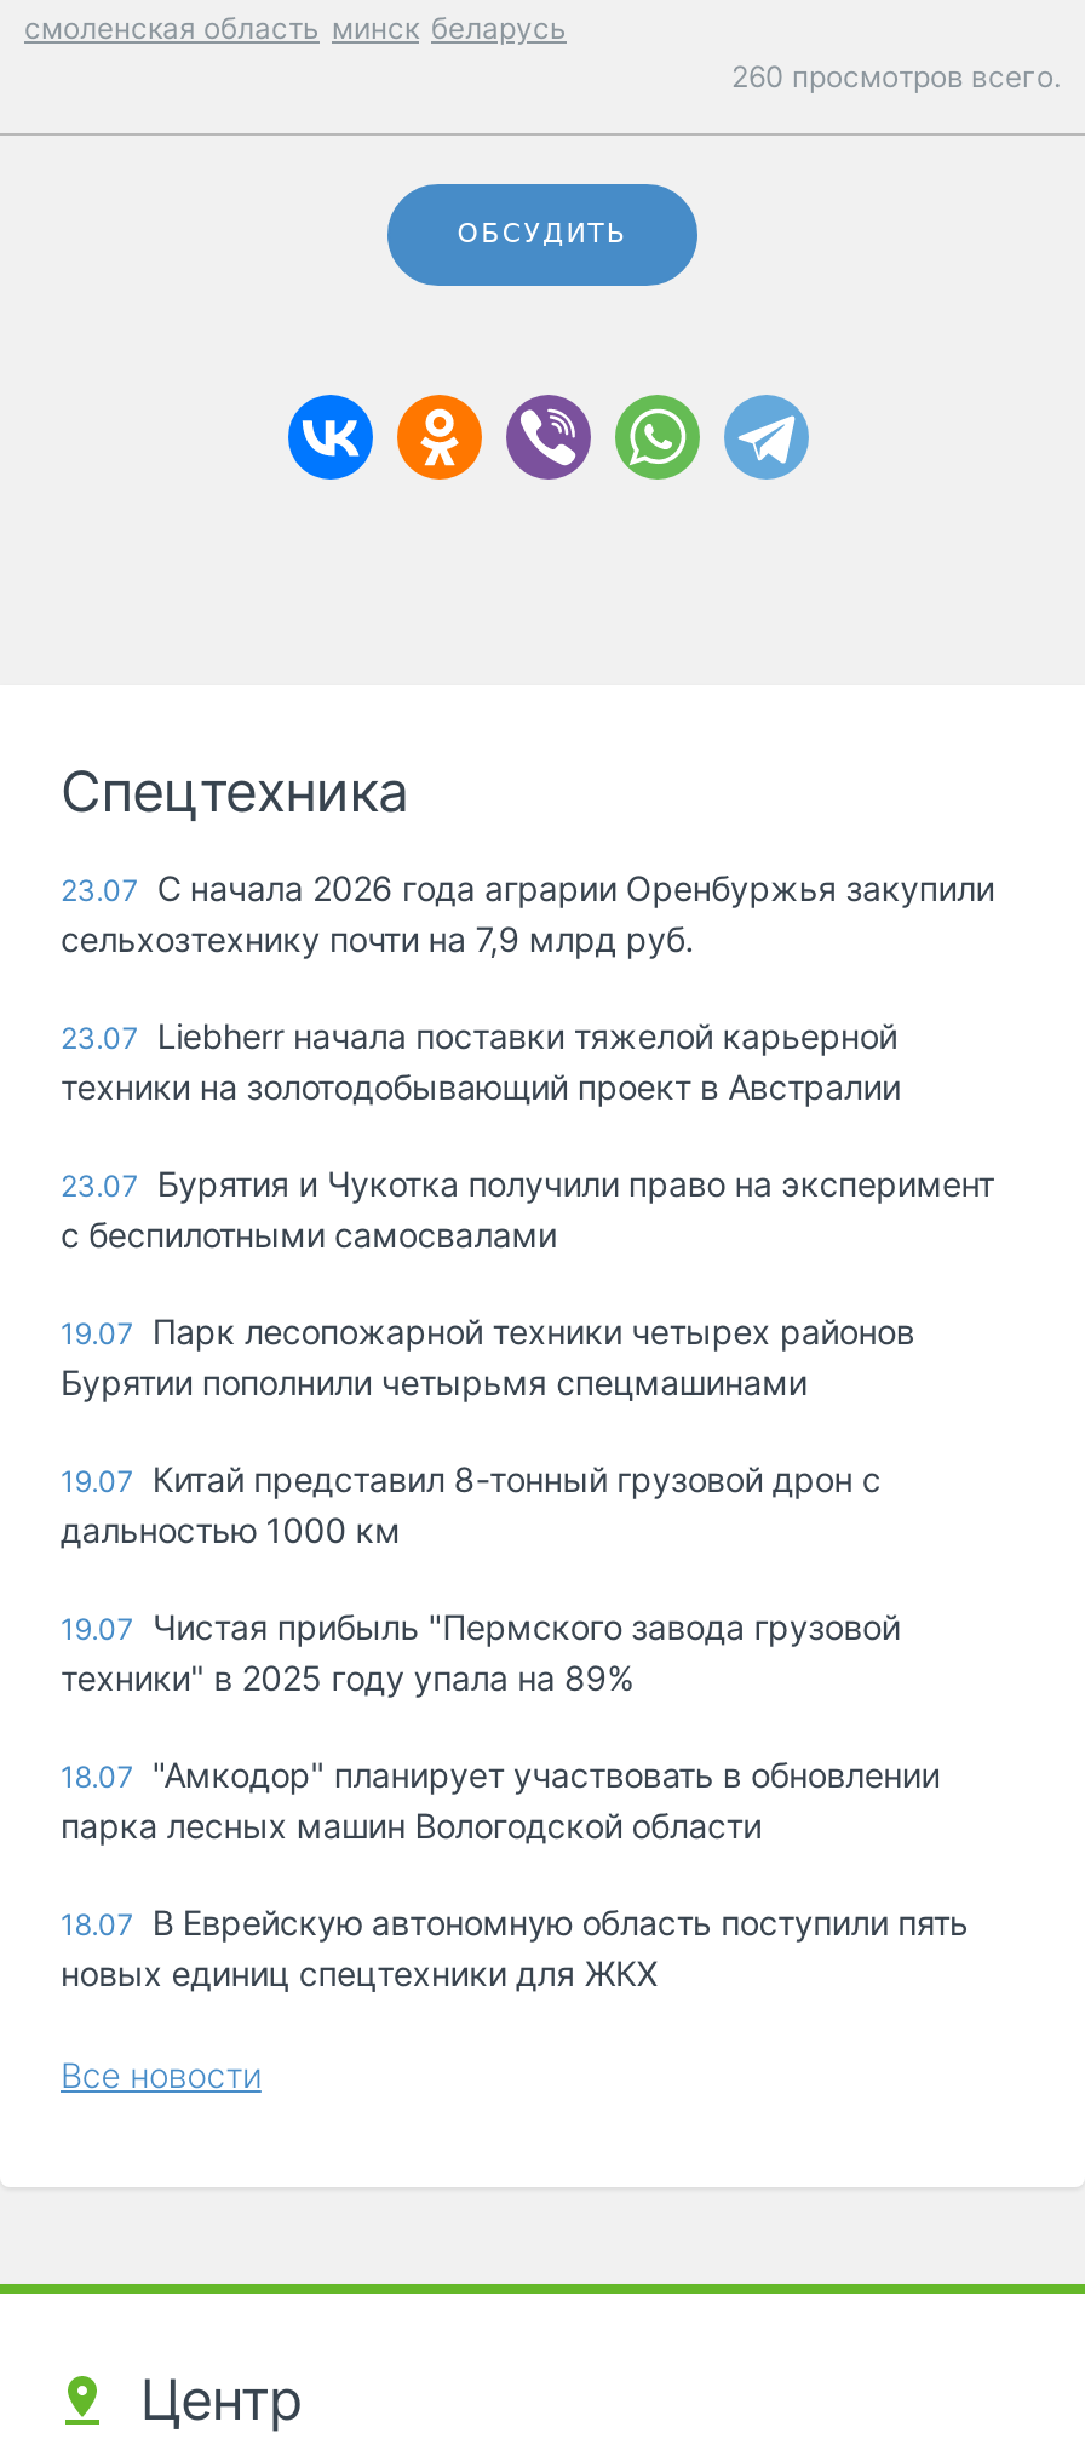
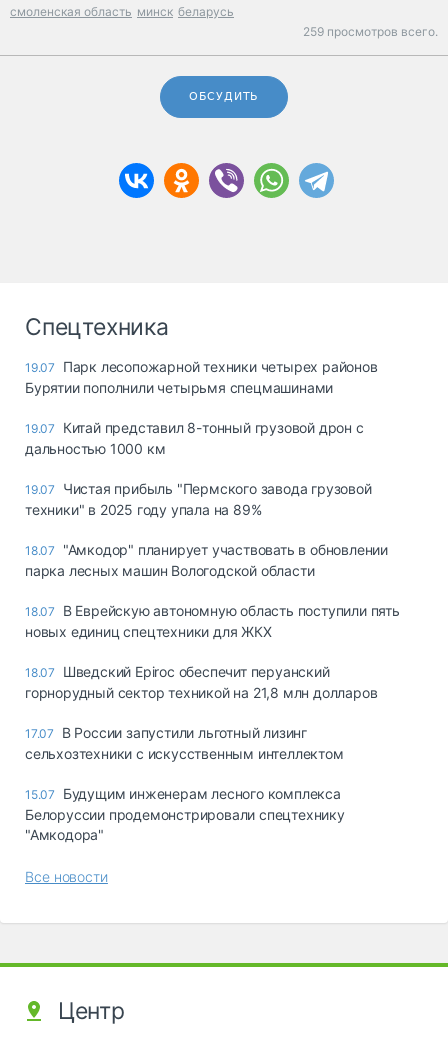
- 260 просмотров всего.
+ 259 просмотров всего.

- 23.07 С начала 2026 года аграрии Оренбуржья закупили
- сельхозтехнику почти на 7,9 млрд руб.
- 23.07 Liebherr начала поставки тяжелой карьерной
- техники на золотодобывающий проект в Австралии
- 23.07 Бурятия и Чукотка получили право на эксперимент
- с беспилотными самосвалами

moved up: 19.07 Парк лесопожарной техники четырех районов | Бурятии пополнили четырьмя спецмашинами | 19.07 Китай представил 8-тонный грузовой дрон с | ... | 18.07 В Еврейскую автономную область поступили пять | новых единиц спецтехники для ЖКХ

+ 18.07 Шведский Epiroc обеспечит перуанский
+ горнорудный сектор техникой на 21,8 млн долларов
+ 17.07 В России запустили льготный лизинг
+ сельхозтехники с искусственным интеллектом
+ 15.07 Будущим инженерам лесного комплекса
+ Белоруссии продемонстрировали спецтехнику
+ "Амкодора"
